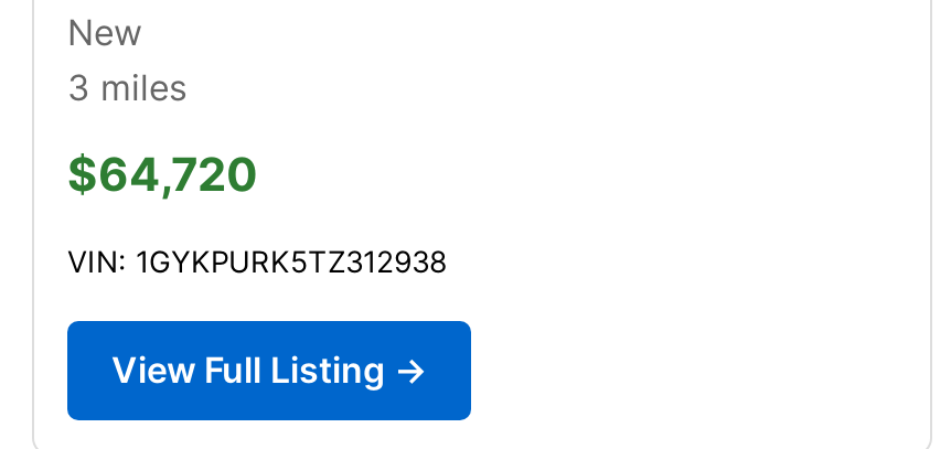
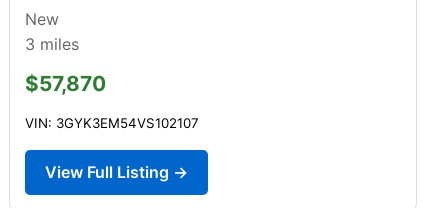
- $64,720
+ $57,870

- VIN: 1GYKPURK5TZ312938
+ VIN: 3GYK3EM54VS102107
